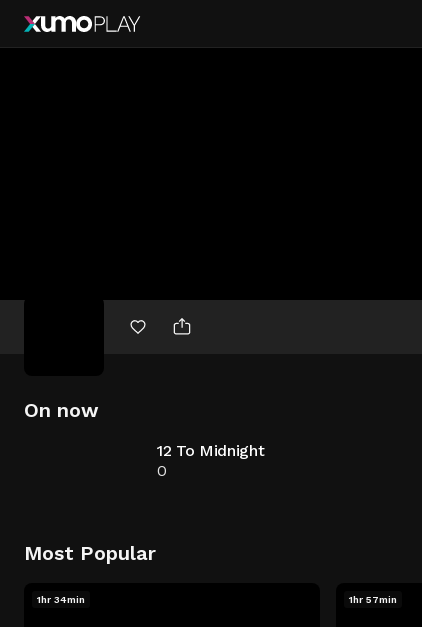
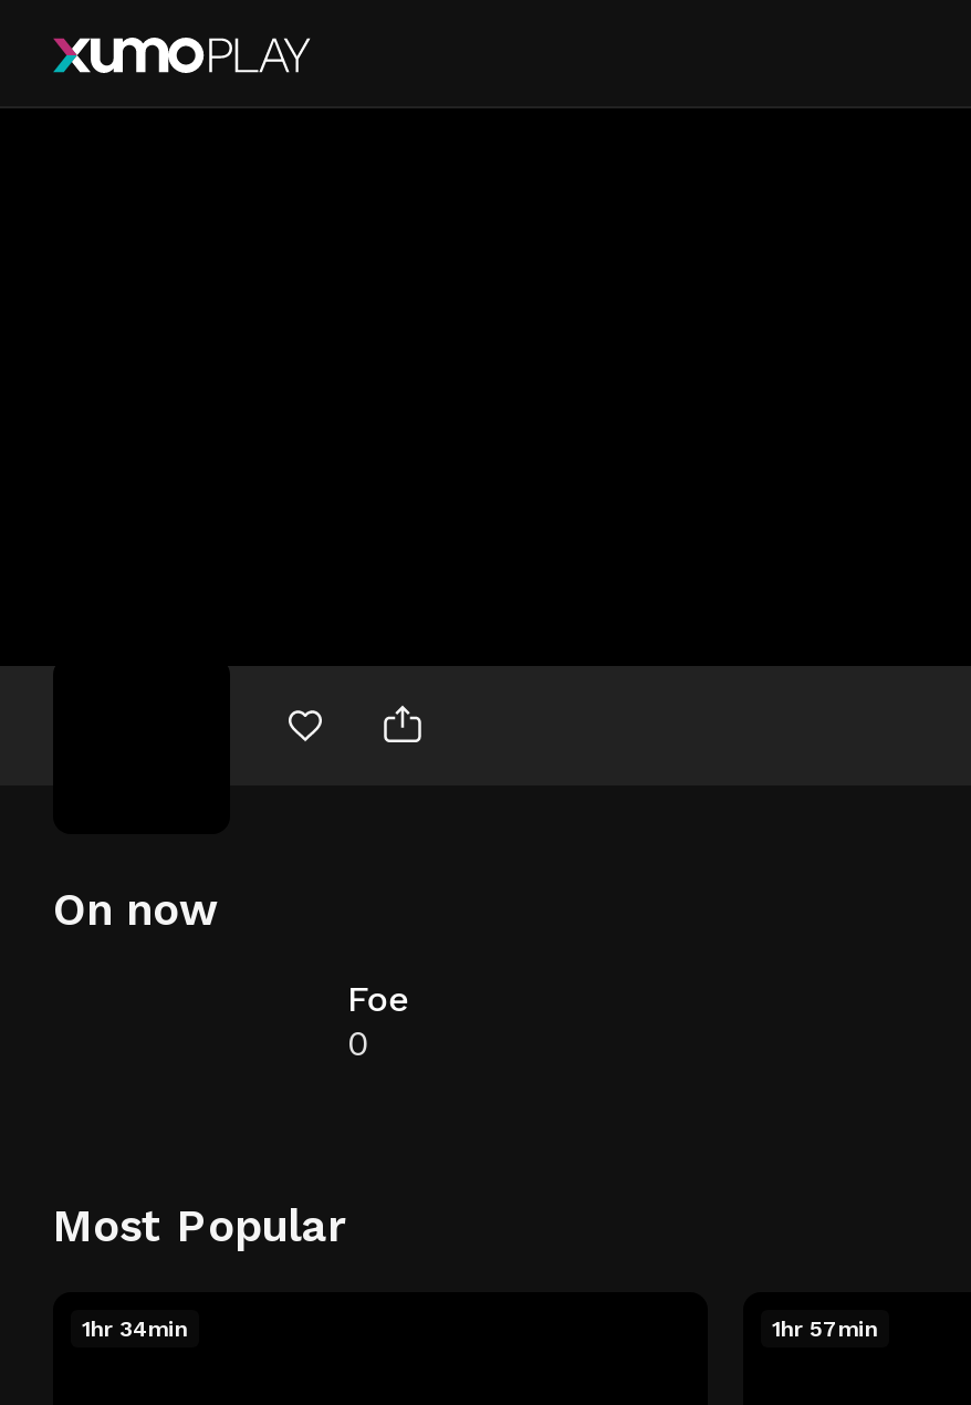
- 12 To Midnight
+ Foe
